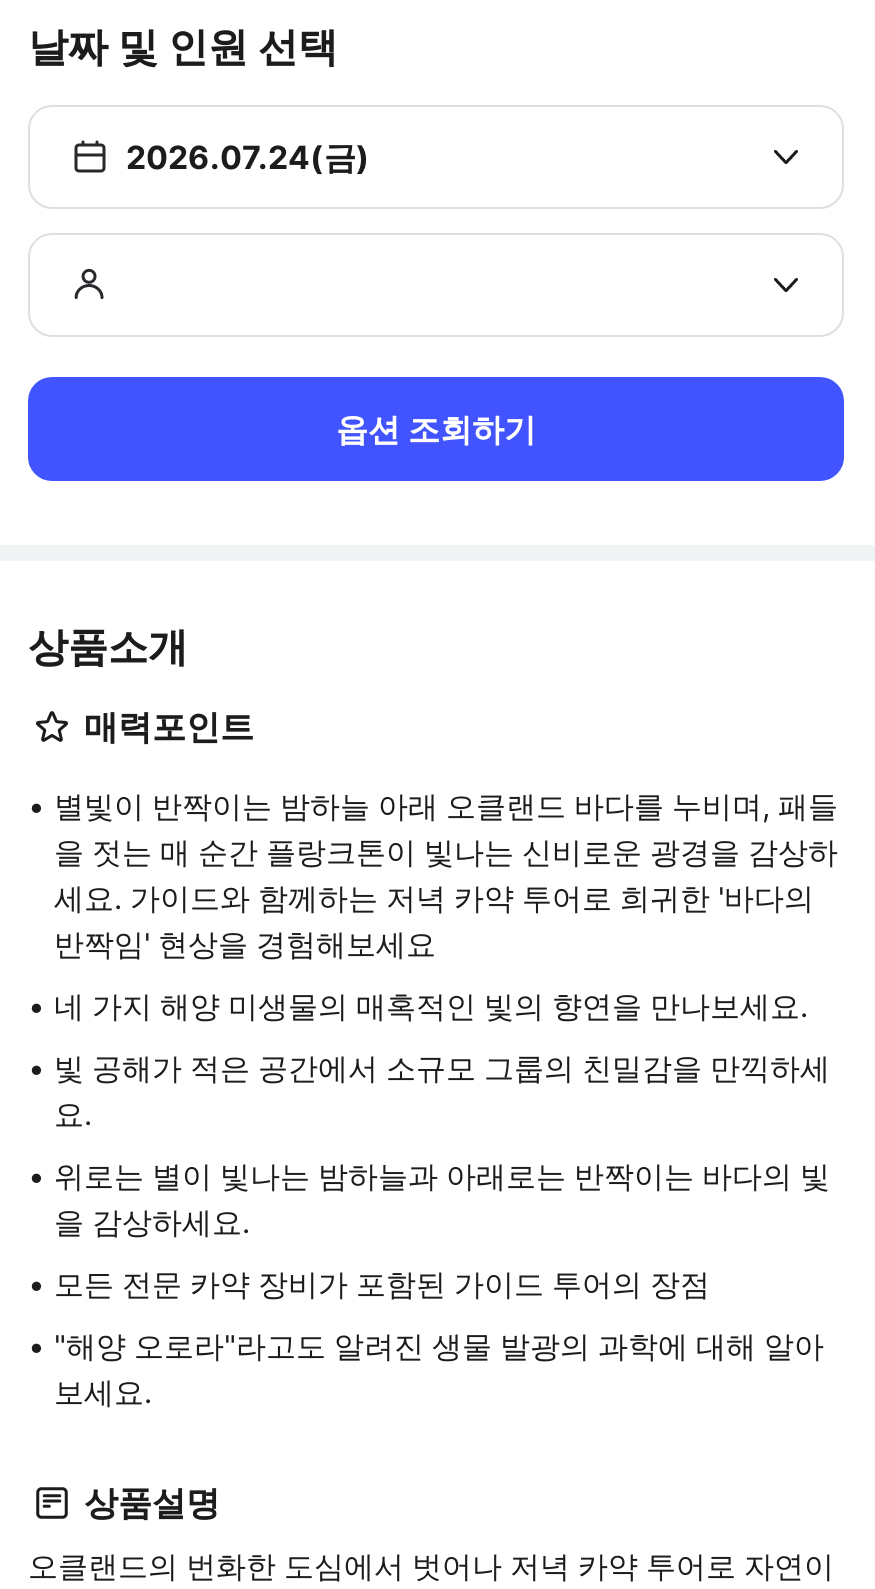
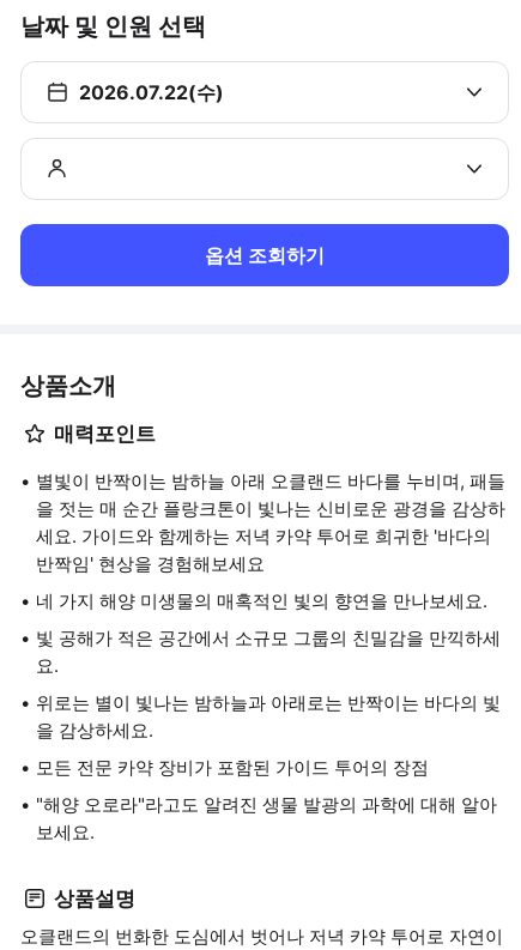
- 2026.07.24(금)
+ 2026.07.22(수)
